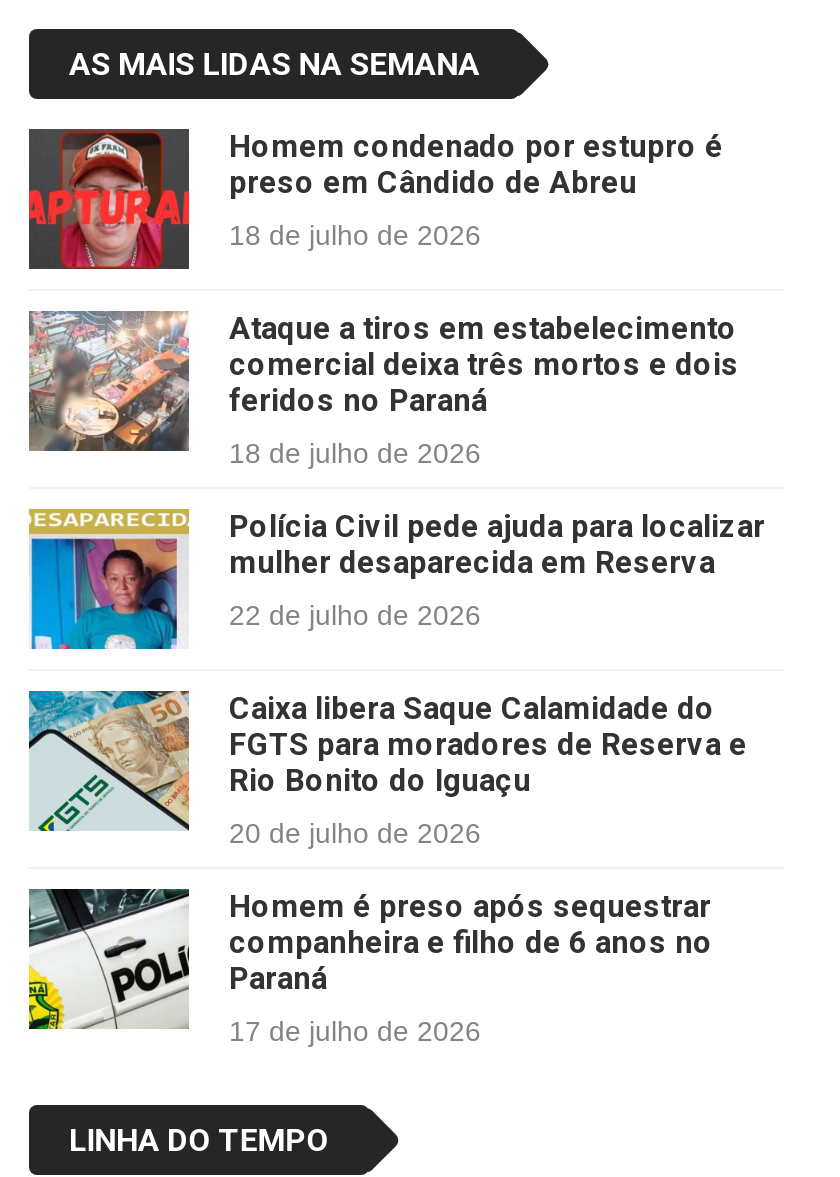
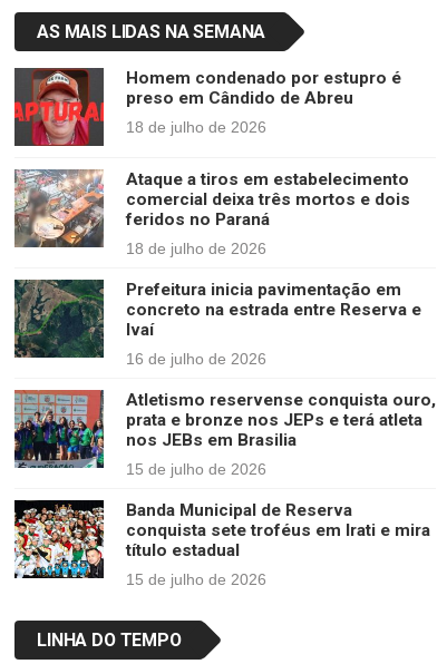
- [image]
- Polícia Civil pede ajuda para localizar
- mulher desaparecida em Reserva
+ [image]
+ Prefeitura inicia pavimentação em
+ concreto na estrada entre Reserva e
+ Ivaí

- 22 de julho de 2026
+ 16 de julho de 2026

- [image]
- Caixa libera Saque Calamidade do
- FGTS para moradores de Reserva e
- Rio Bonito do Iguaçu
+ [image]
+ Atletismo reservense conquista ouro,
+ prata e bronze nos JEPs e terá atleta
+ nos JEBs em Brasilia

- 20 de julho de 2026
+ 15 de julho de 2026

- [image]
- Homem é preso após sequestrar
- companheira e filho de 6 anos no
- Paraná
+ [image]
+ Banda Municipal de Reserva
+ conquista sete troféus em Irati e mira
+ título estadual

- 17 de julho de 2026
+ 15 de julho de 2026
